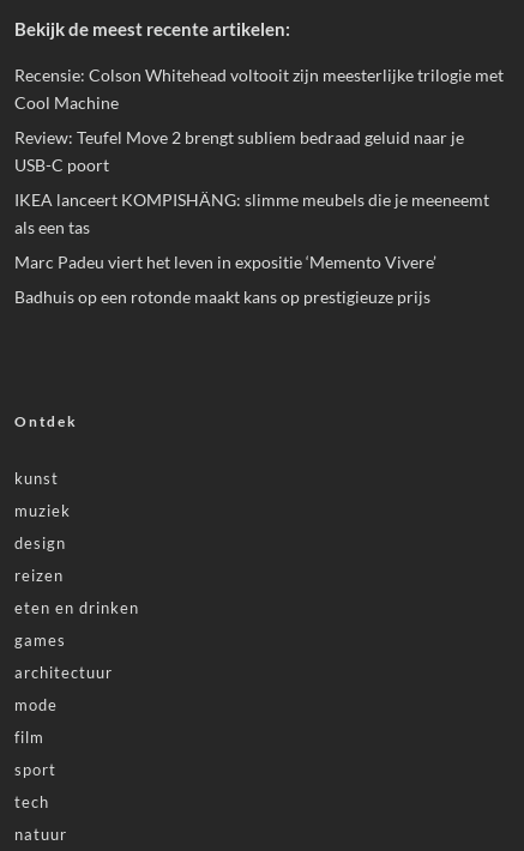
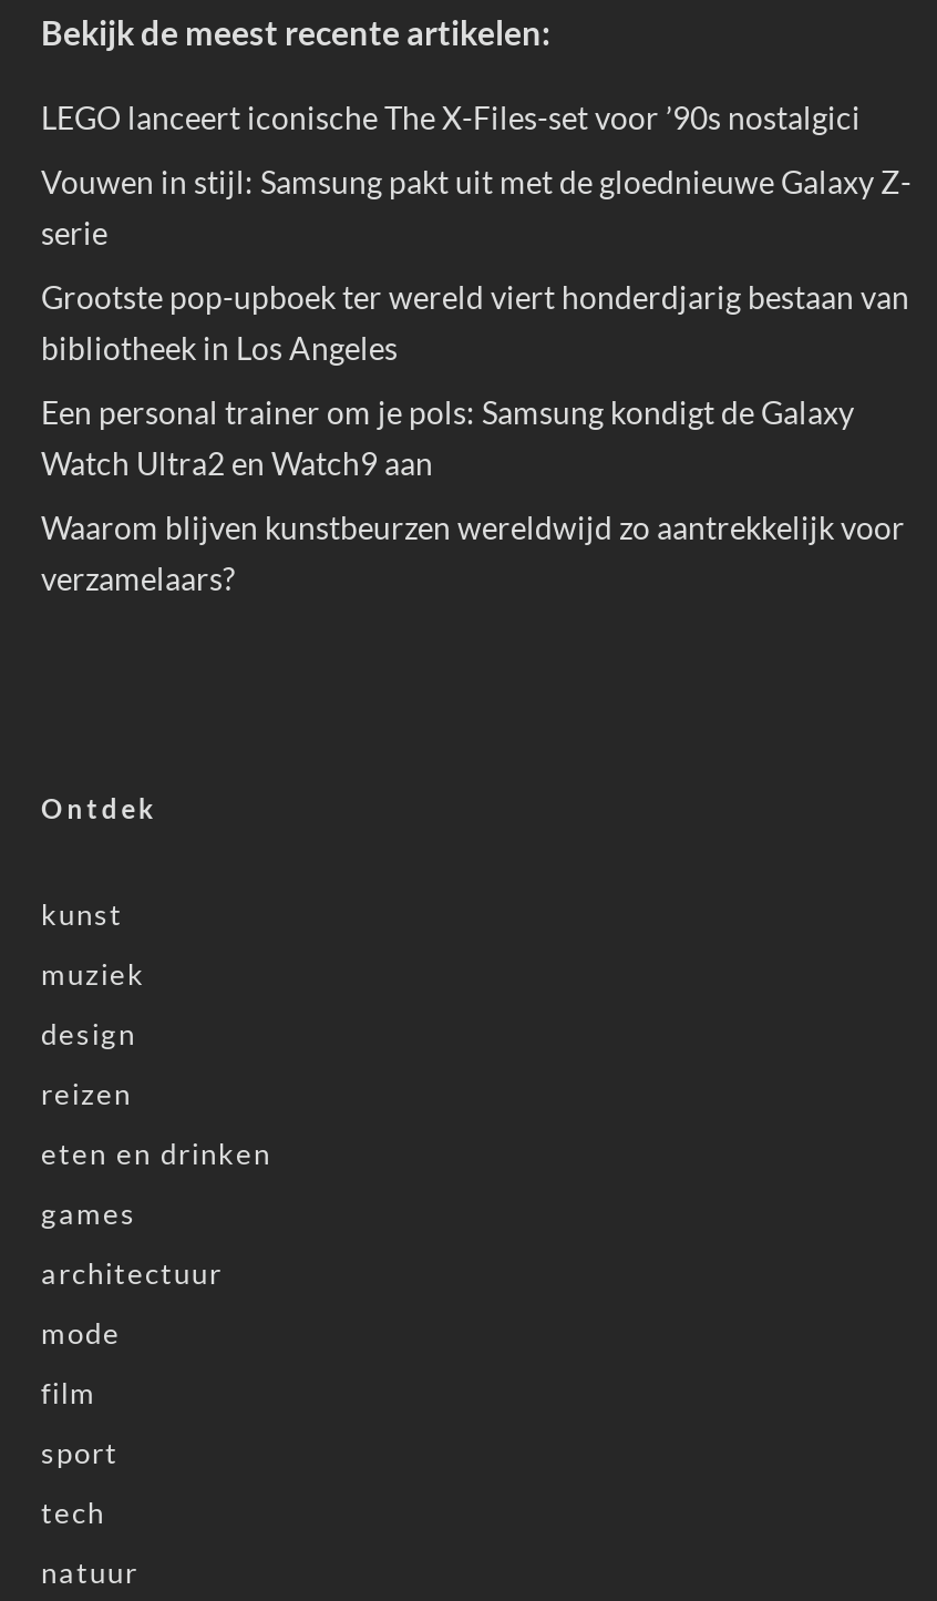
- Recensie: Colson Whitehead voltooit zijn meesterlijke trilogie met
- Cool Machine
+ LEGO lanceert iconische The X-Files-set voor ’90s nostalgici

- Review: Teufel Move 2 brengt subliem bedraad geluid naar je
- USB-C poort
+ Vouwen in stijl: Samsung pakt uit met de gloednieuwe Galaxy Z-
+ serie

- IKEA lanceert KOMPISHÄNG: slimme meubels die je meeneemt
- als een tas
+ Grootste pop-upboek ter wereld viert honderdjarig bestaan van
+ bibliotheek in Los Angeles

- Marc Padeu viert het leven in expositie ‘Memento Vivere’
+ Een personal trainer om je pols: Samsung kondigt de Galaxy
+ Watch Ultra2 en Watch9 aan

- Badhuis op een rotonde maakt kans op prestigieuze prijs
+ Waarom blijven kunstbeurzen wereldwijd zo aantrekkelijk voor
+ verzamelaars?
